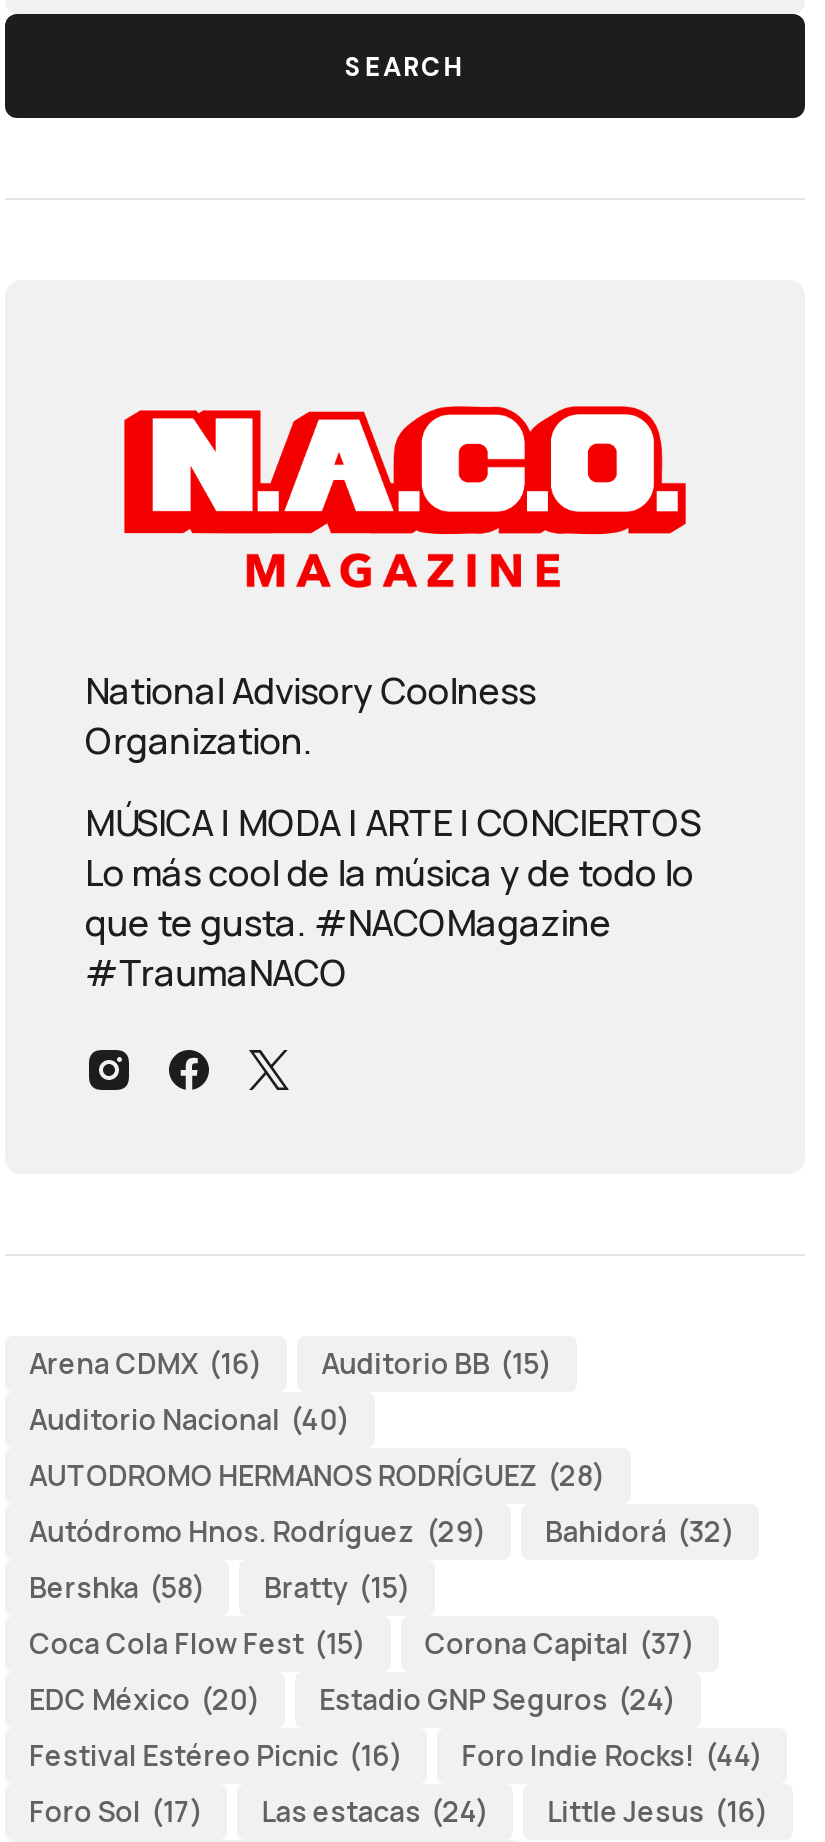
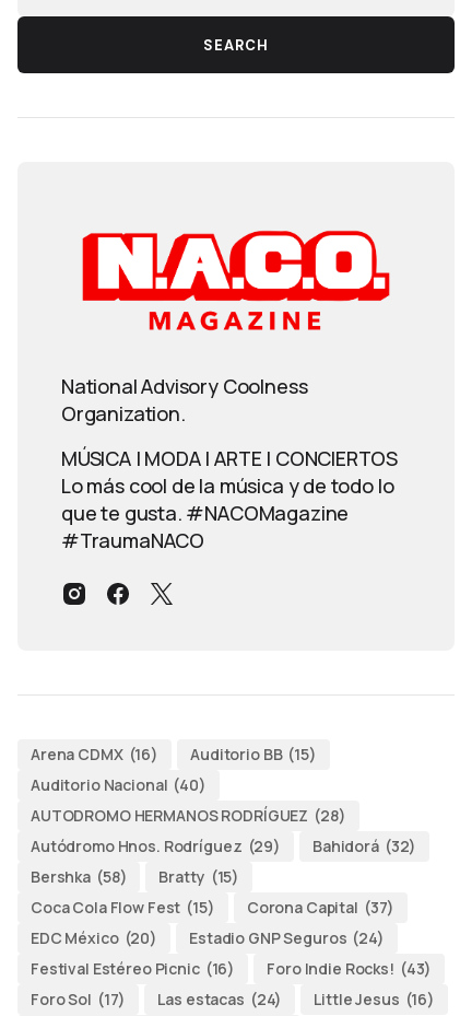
- Foro Indie Rocks! (44)
+ Foro Indie Rocks! (43)
